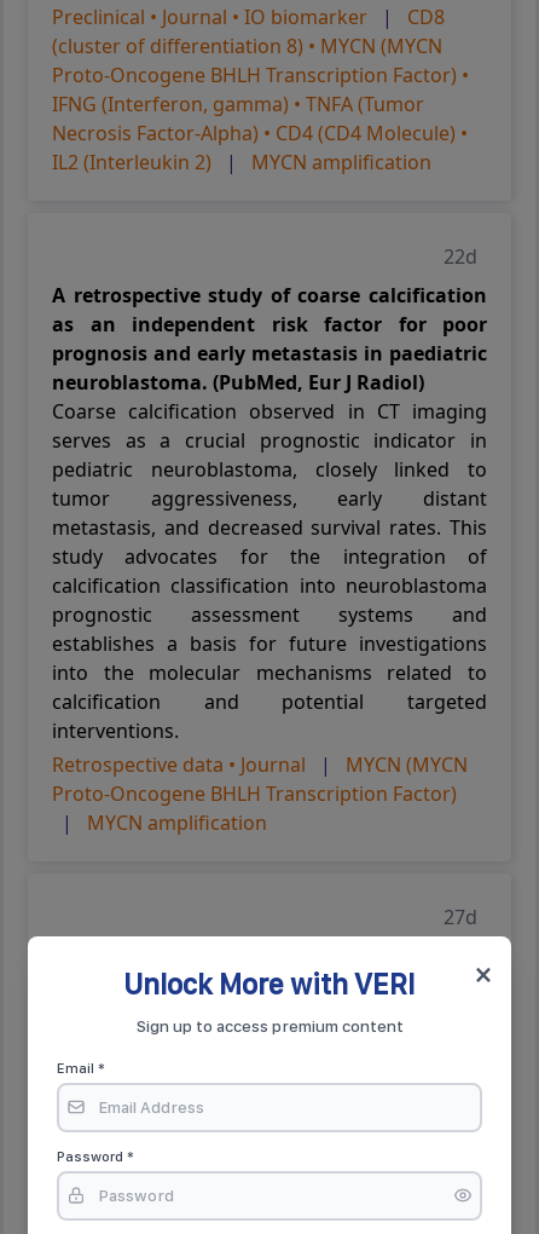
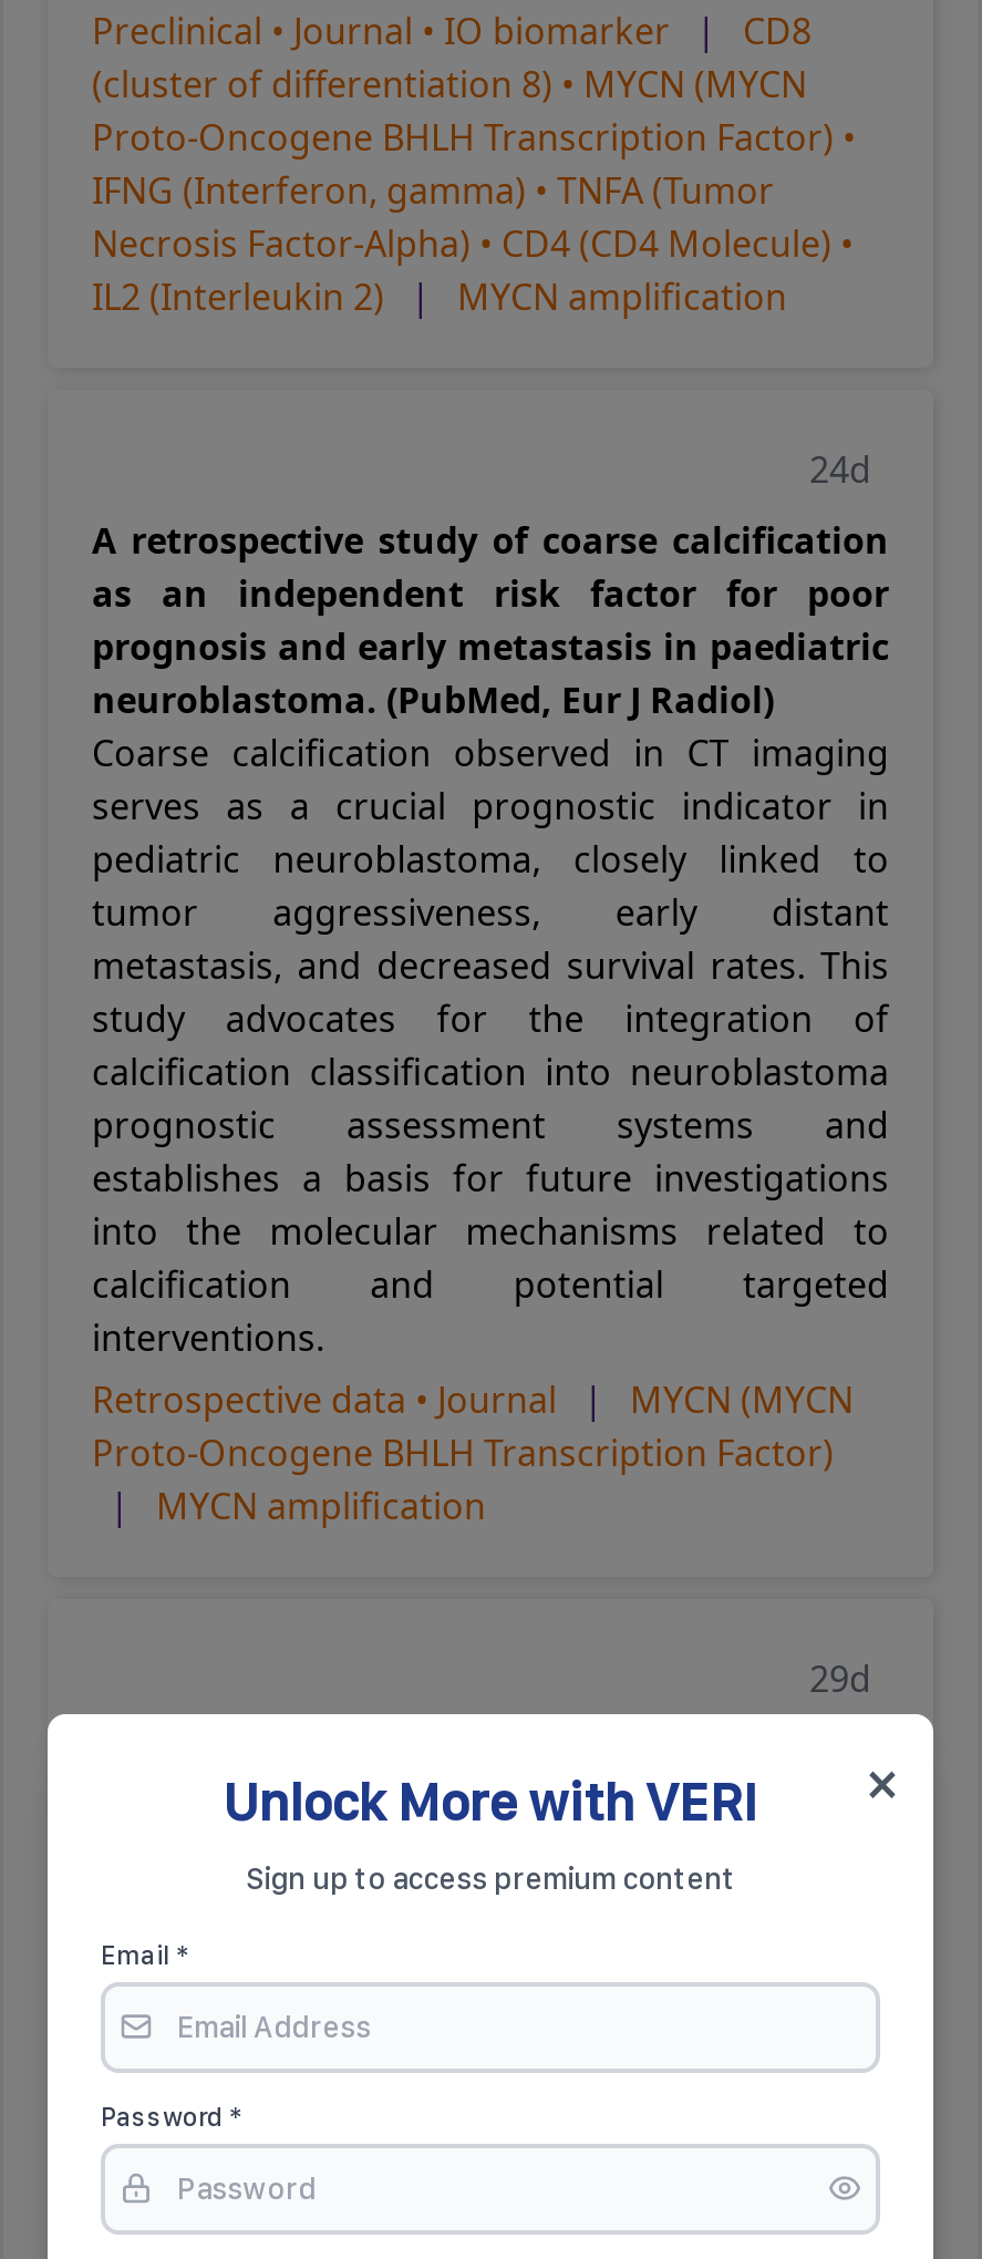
- 22d
+ 24d

- 27d
+ 29d
